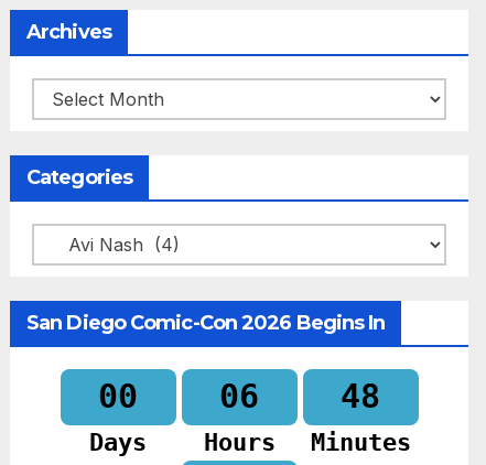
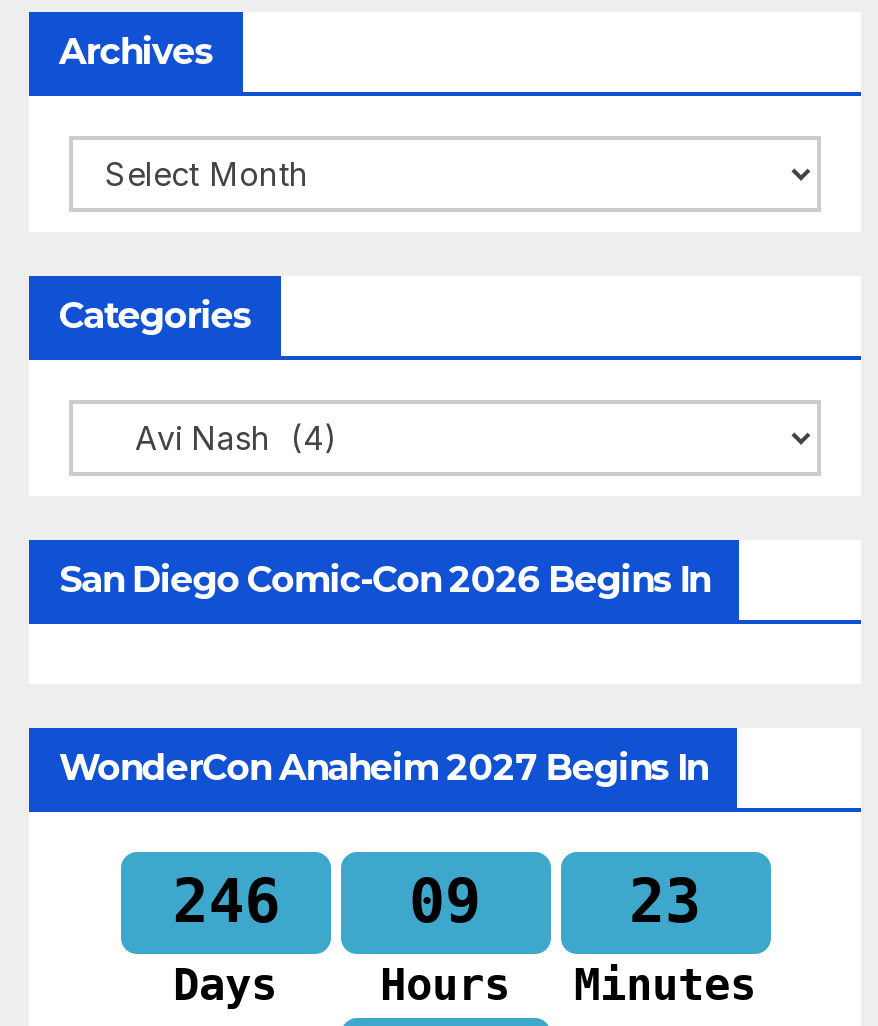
- 00
+ WonderCon Anaheim 2027 Begins In
+ 246

- 06
+ 09

- 48
+ 23
